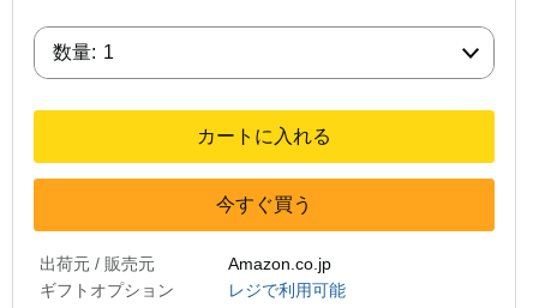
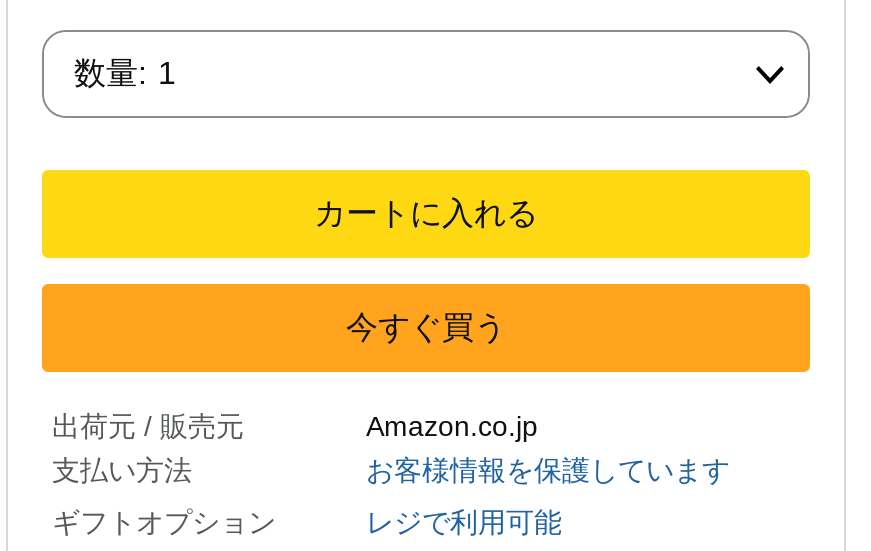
+ 支払い方法
+ お客様情報を保護しています
